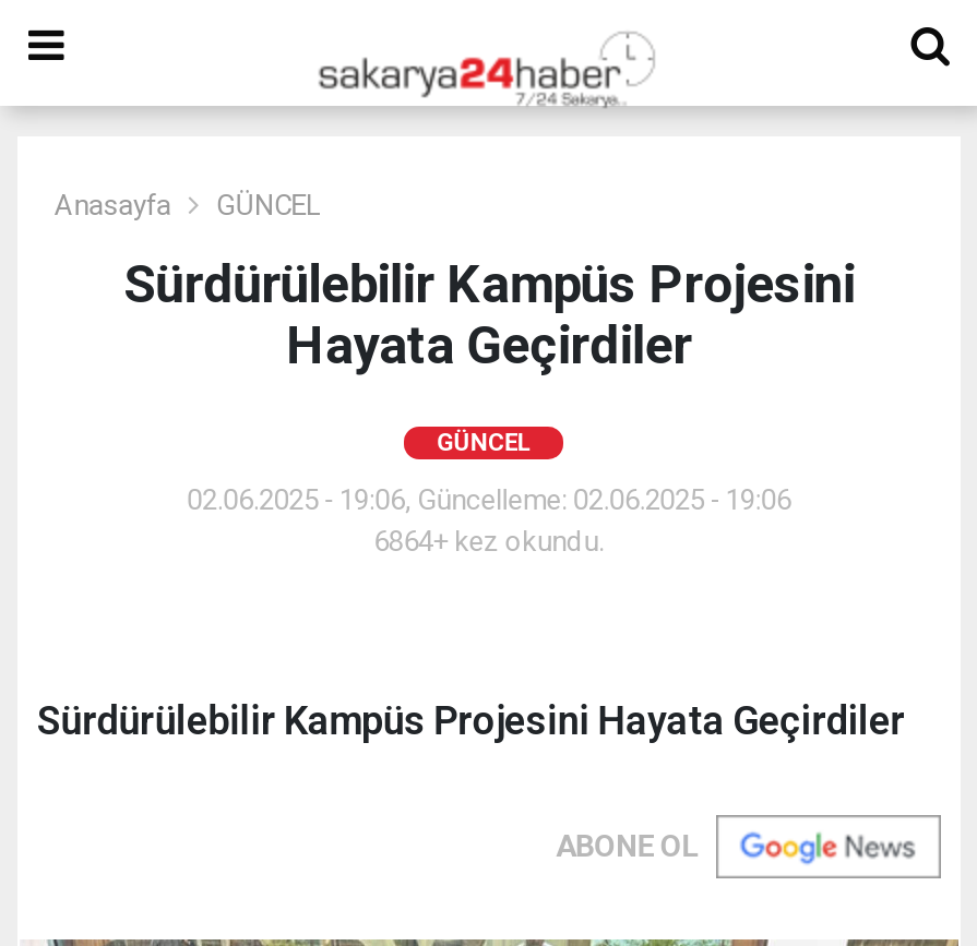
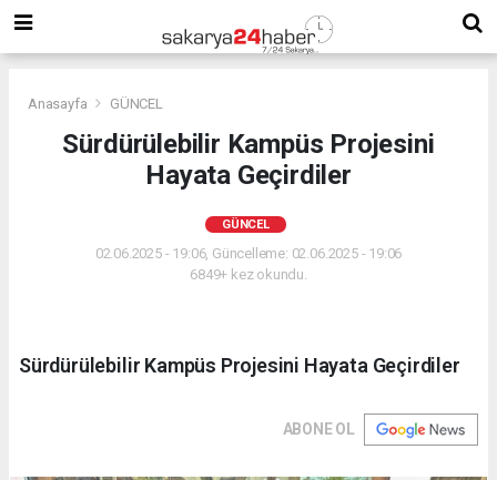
- 6864+ kez okundu.
+ 6849+ kez okundu.
